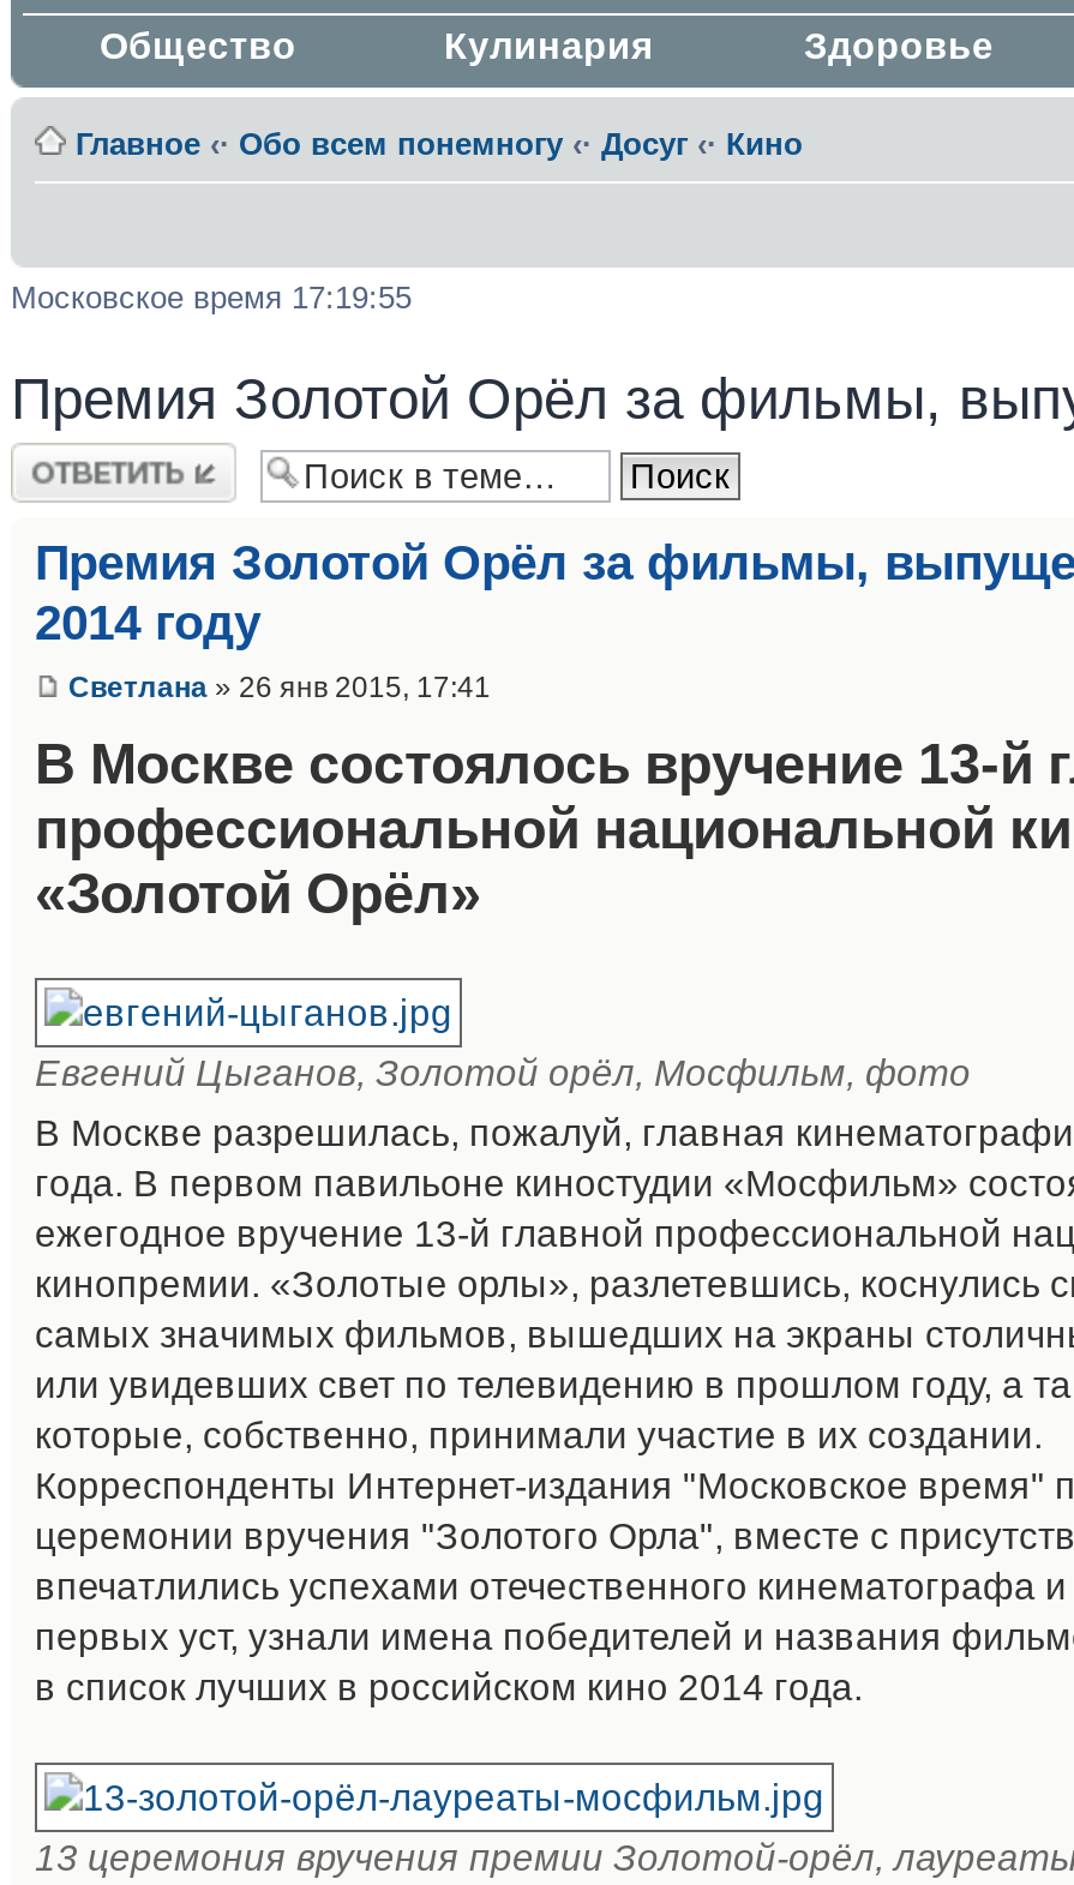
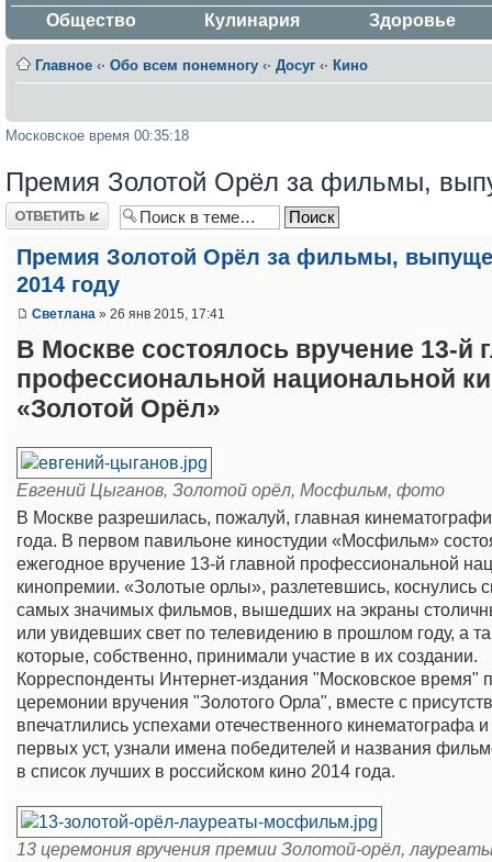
- Московское время 17:19:55
+ Московское время 00:35:18
